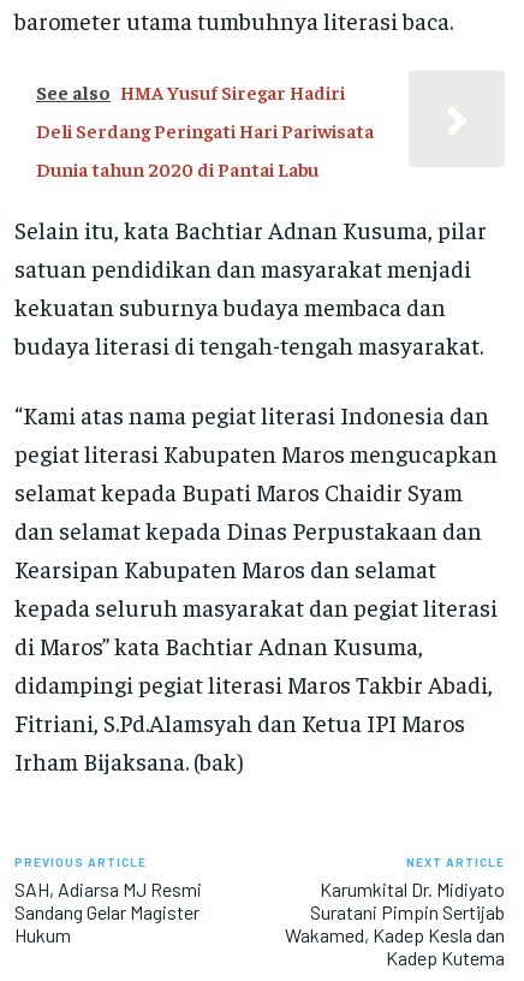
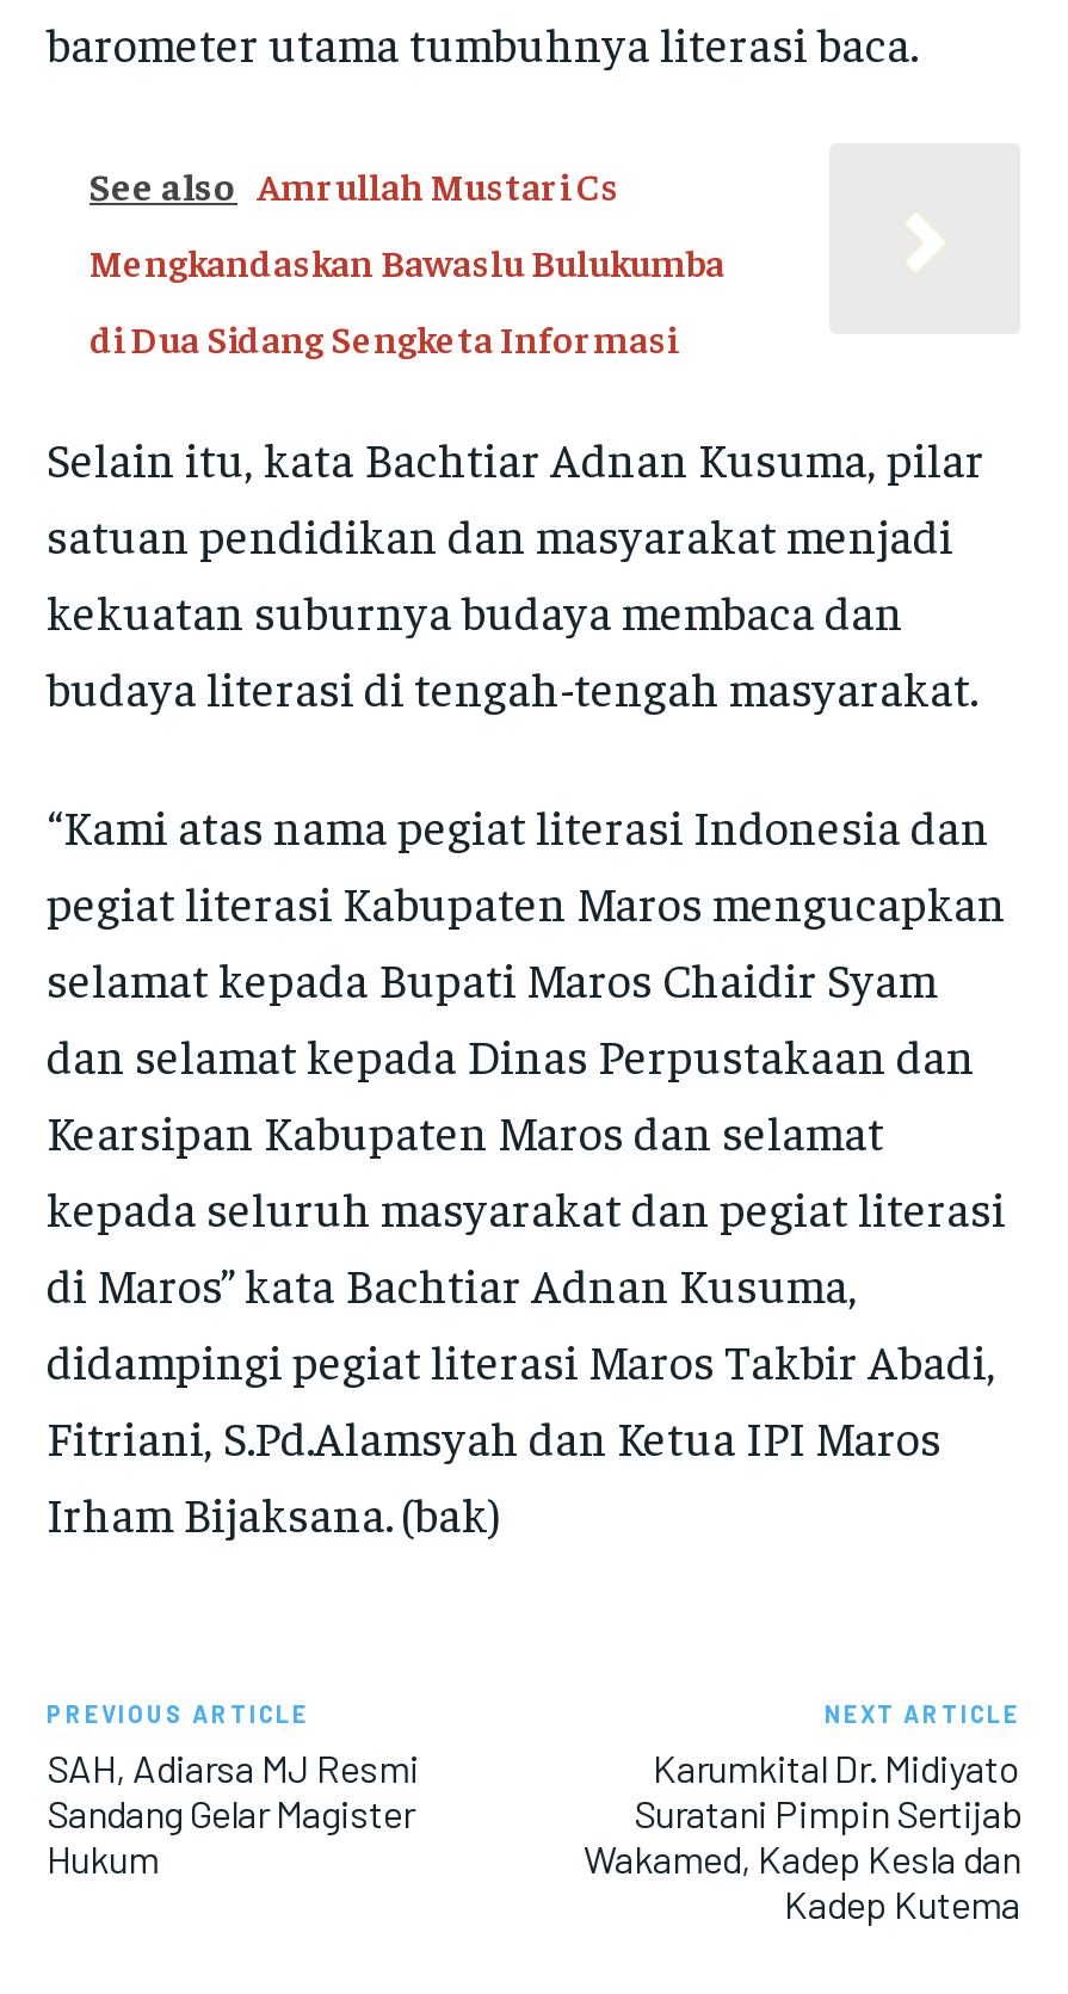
- See also HMA Yusuf Siregar Hadiri
+ See also Amrullah Mustari Cs

- Deli Serdang Peringati Hari Pariwisata
+ Mengkandaskan Bawaslu Bulukumba

- Dunia tahun 2020 di Pantai Labu
+ di Dua Sidang Sengketa Informasi
